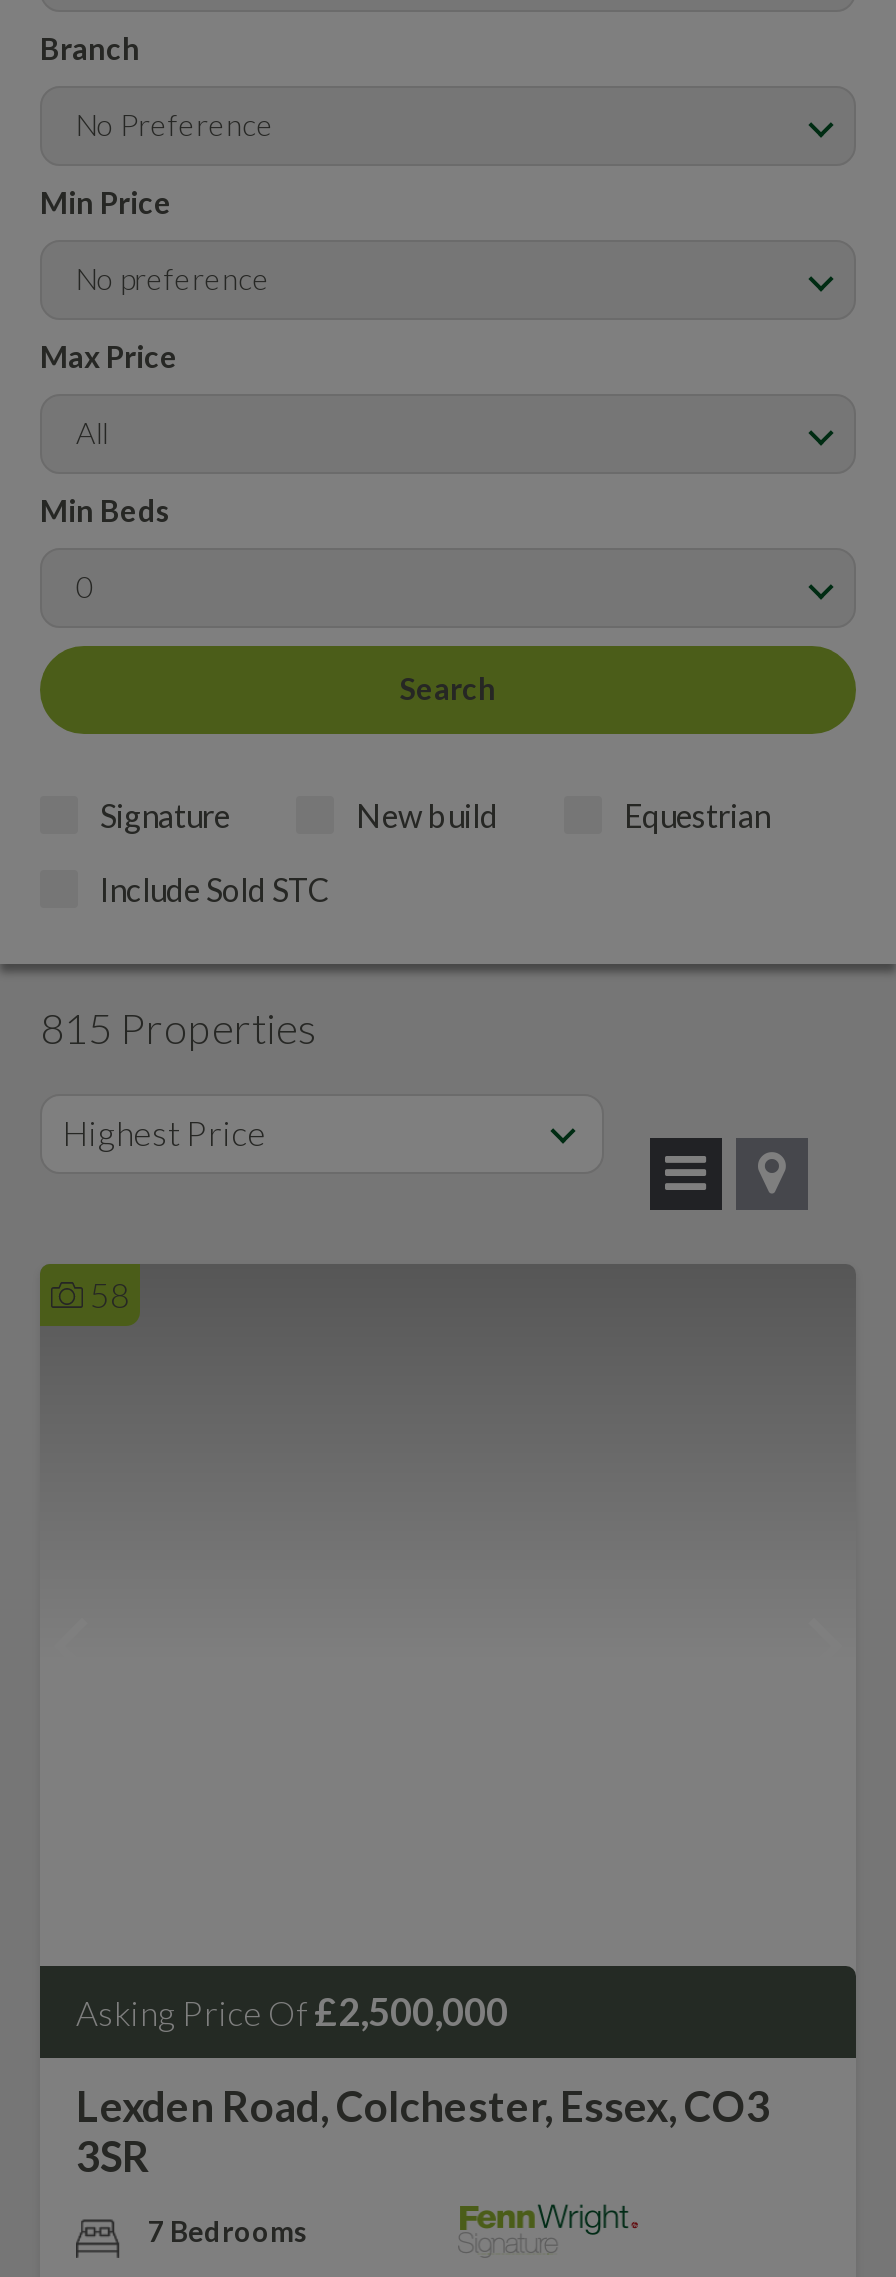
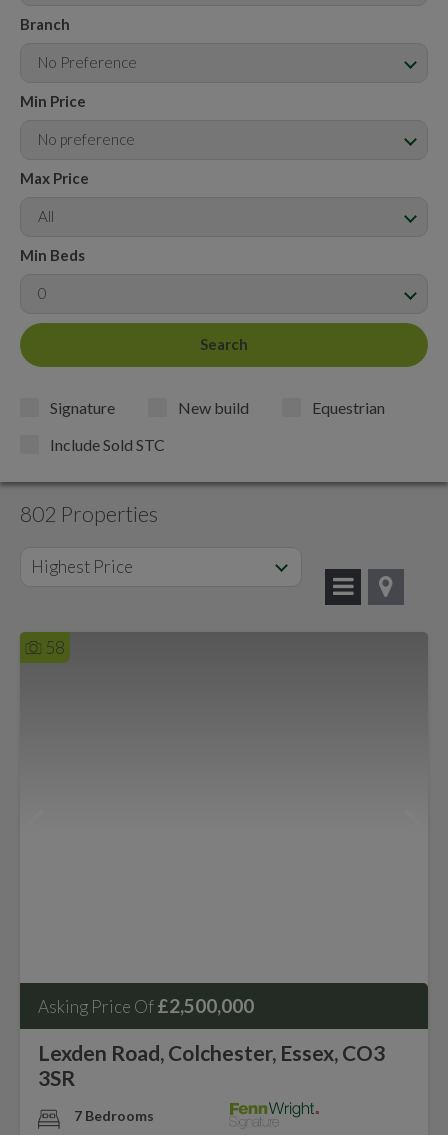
- 815 Properties
+ 802 Properties
